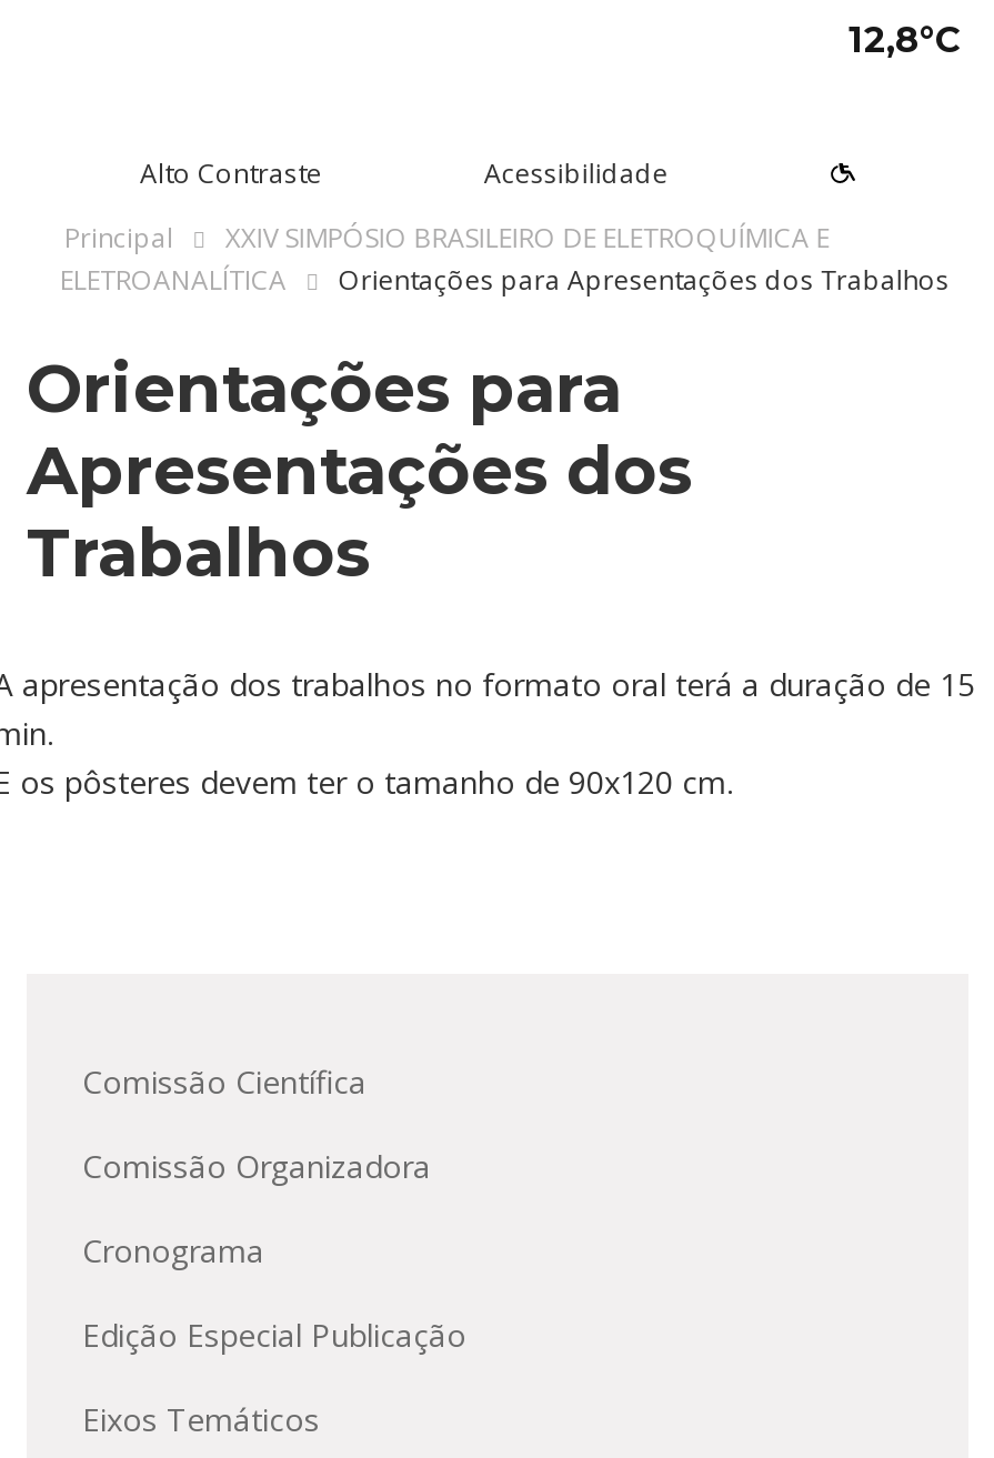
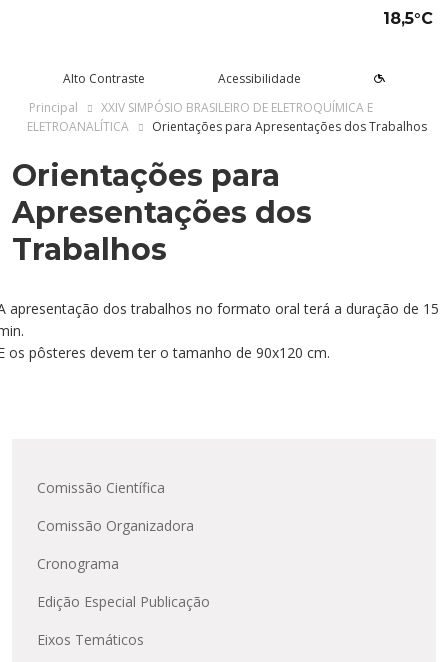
- 12,8°C
+ 18,5°C
